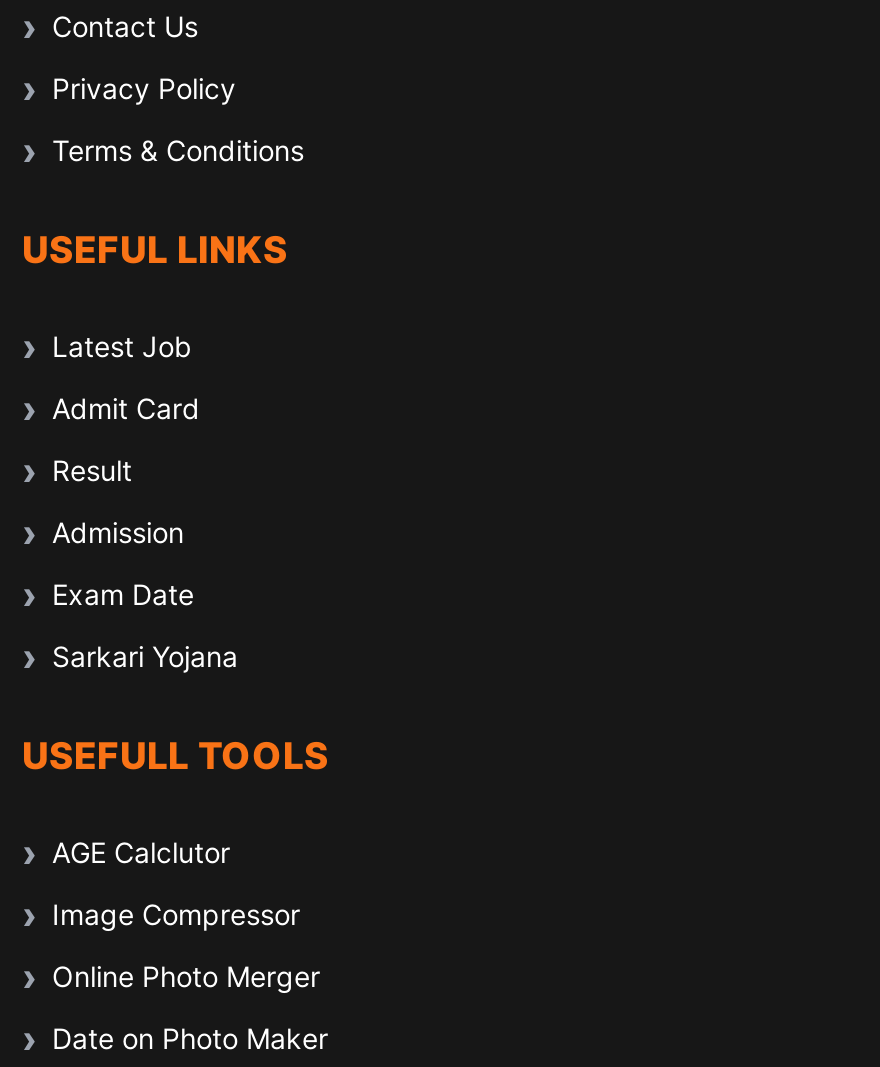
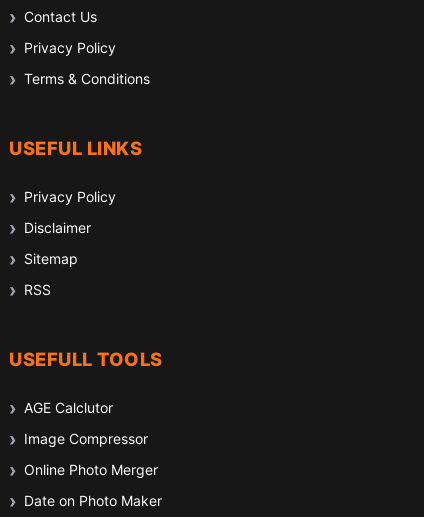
moved down: USEFUL LINKS

- Latest Job
- Admit Card
- Result
- Admission
- Exam Date
- Sarkari Yojana
+ Privacy Policy
+ Disclaimer
+ Sitemap
+ RSS
